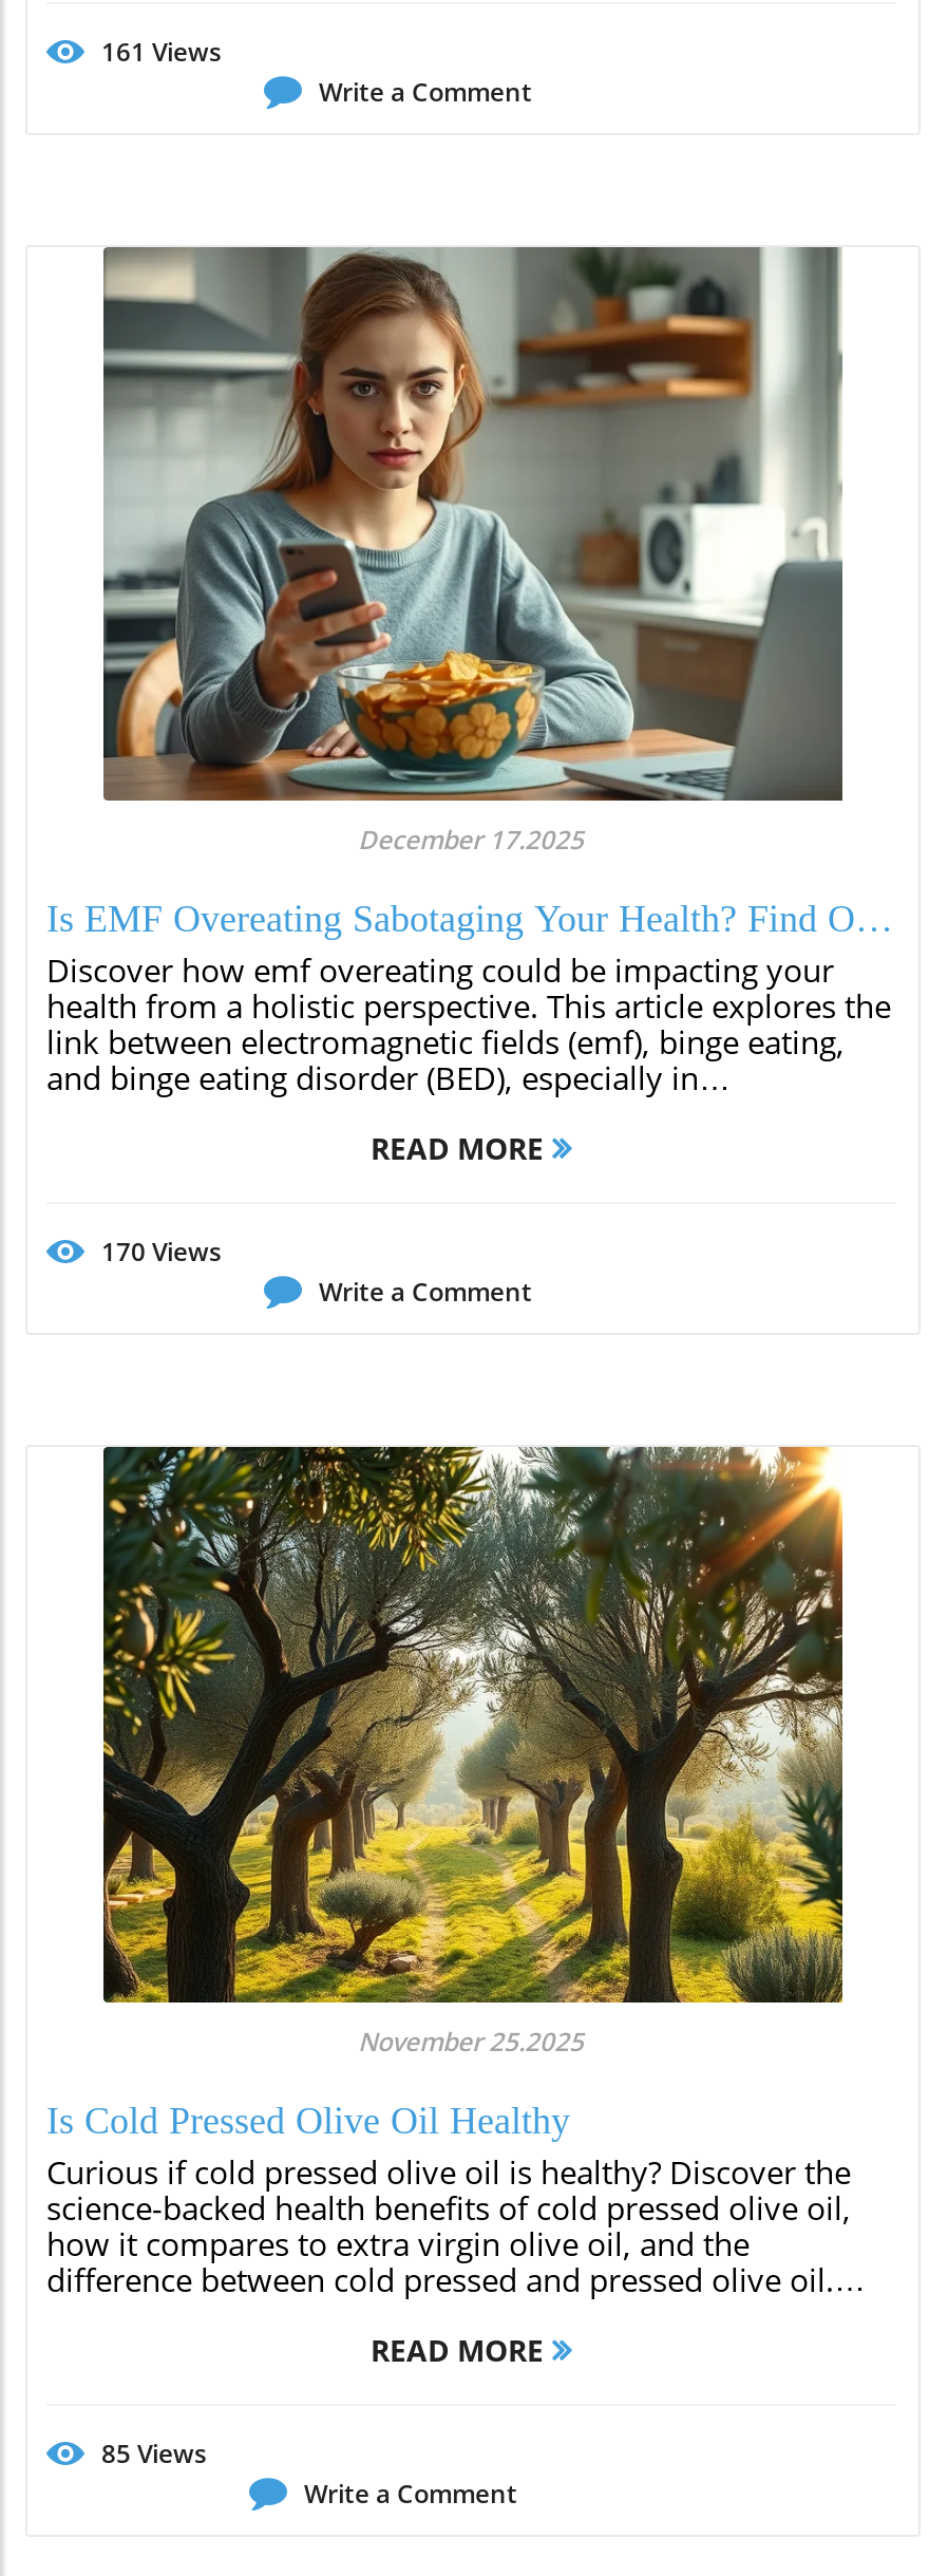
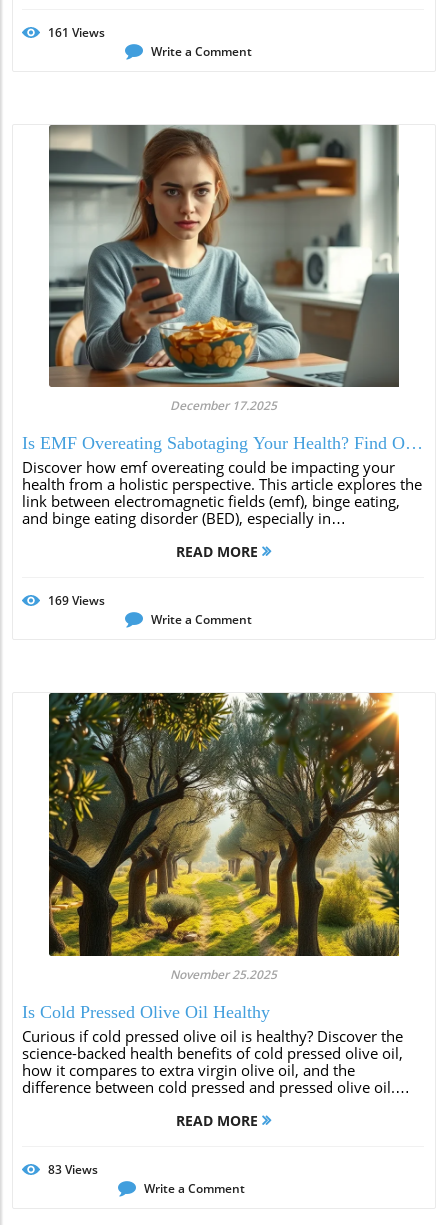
- 170 Views
+ 169 Views

- 85 Views
+ 83 Views
